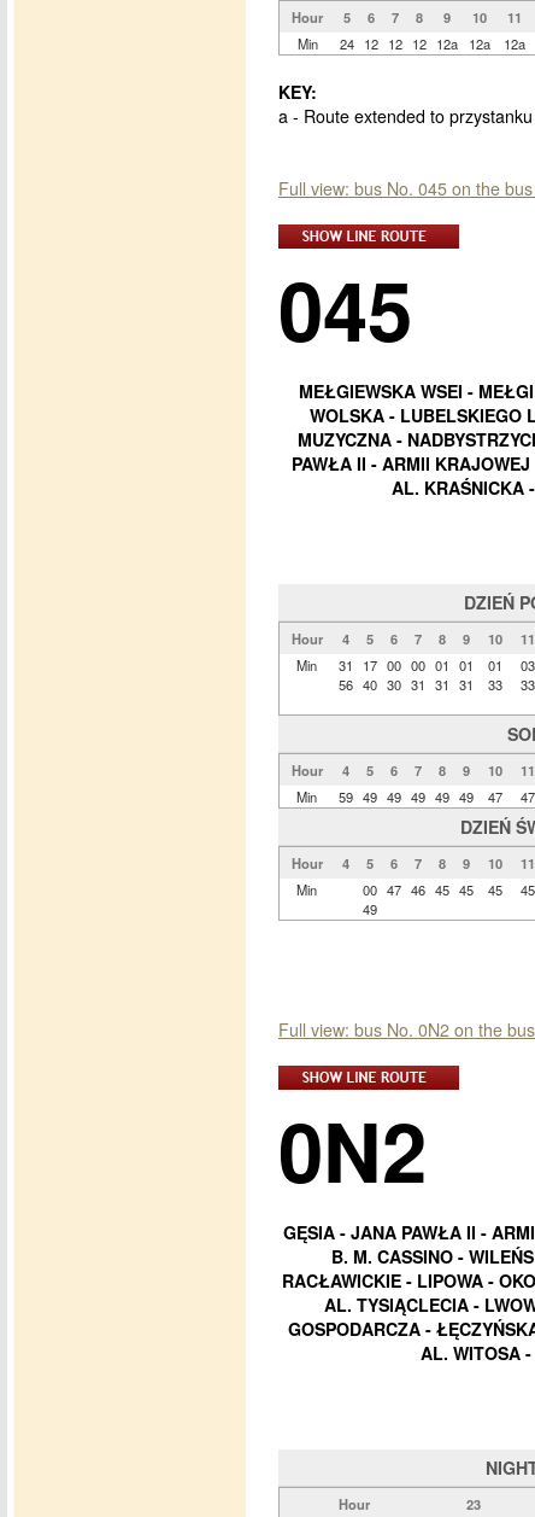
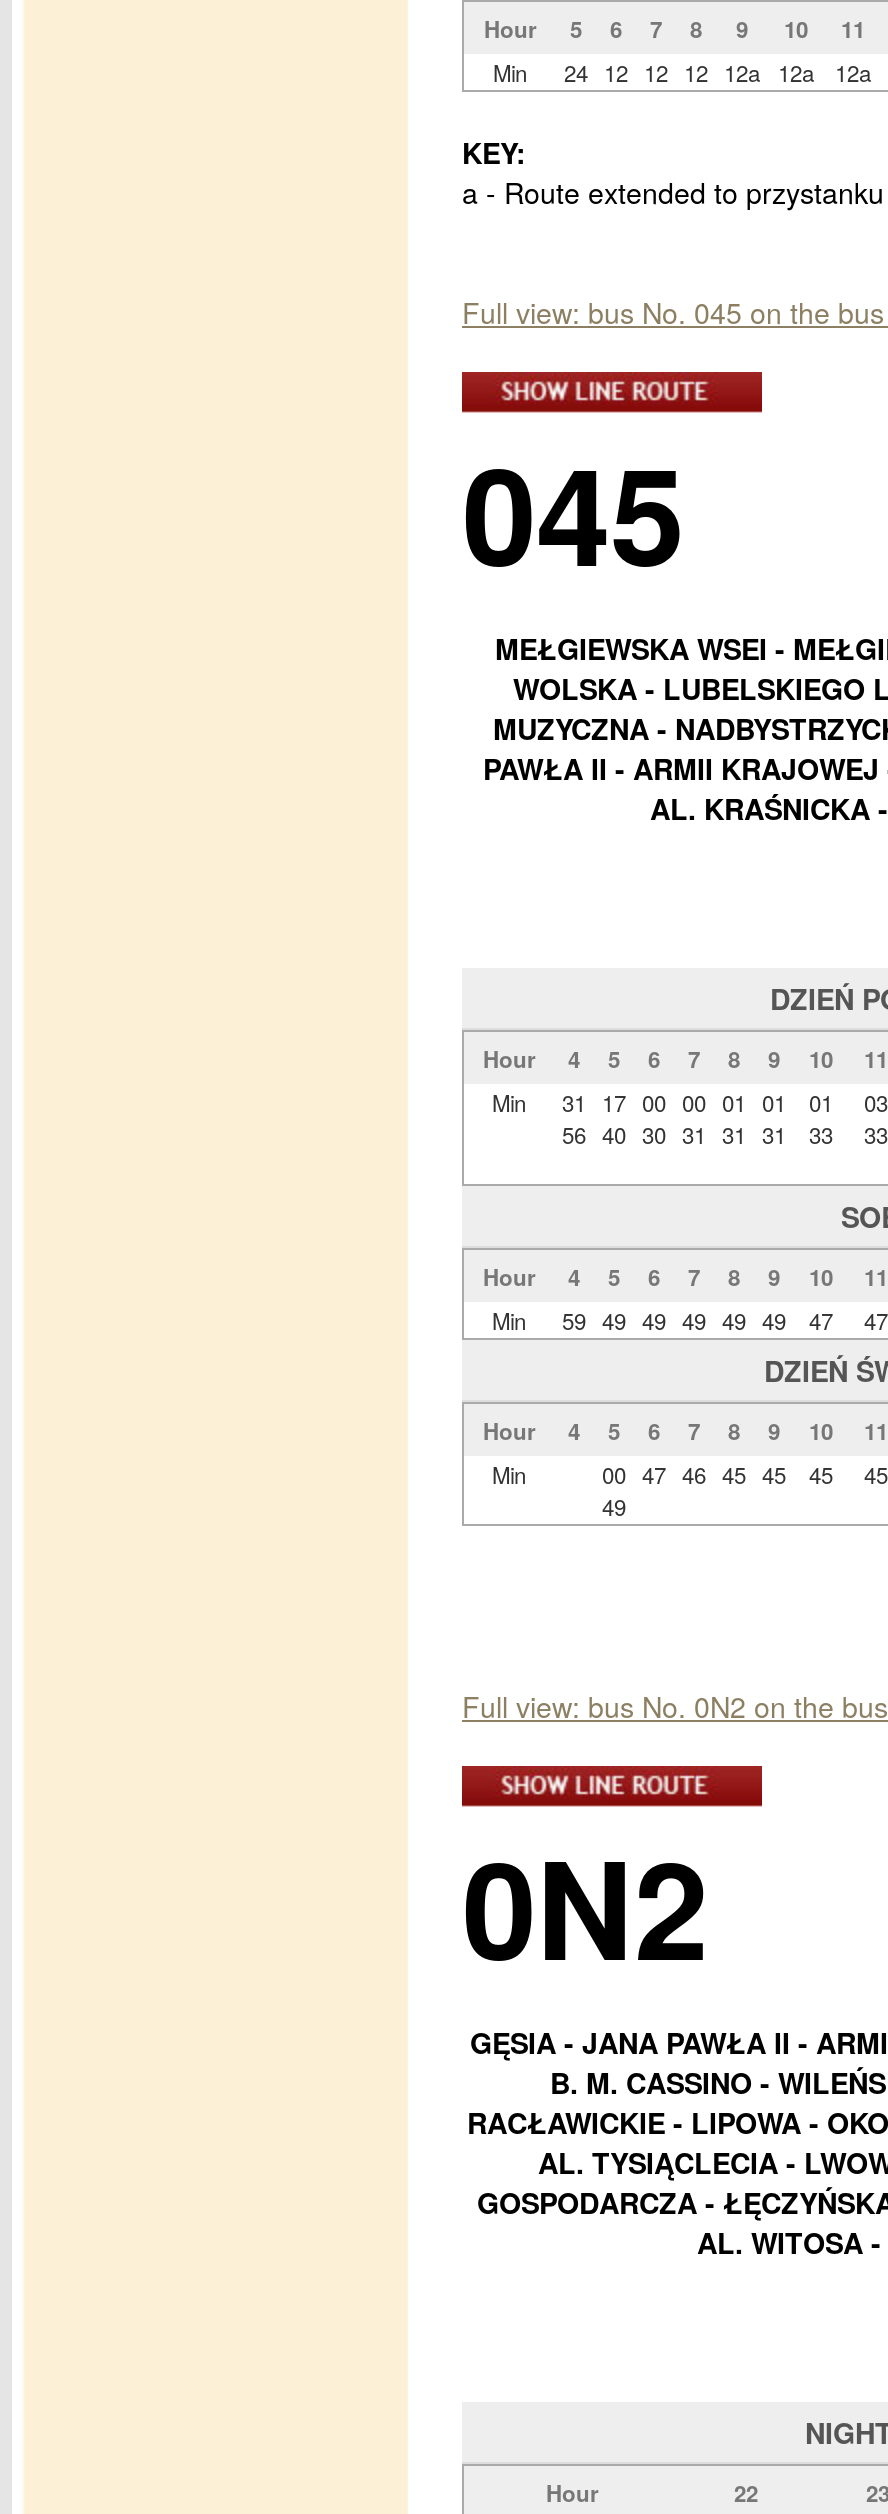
+ 22
